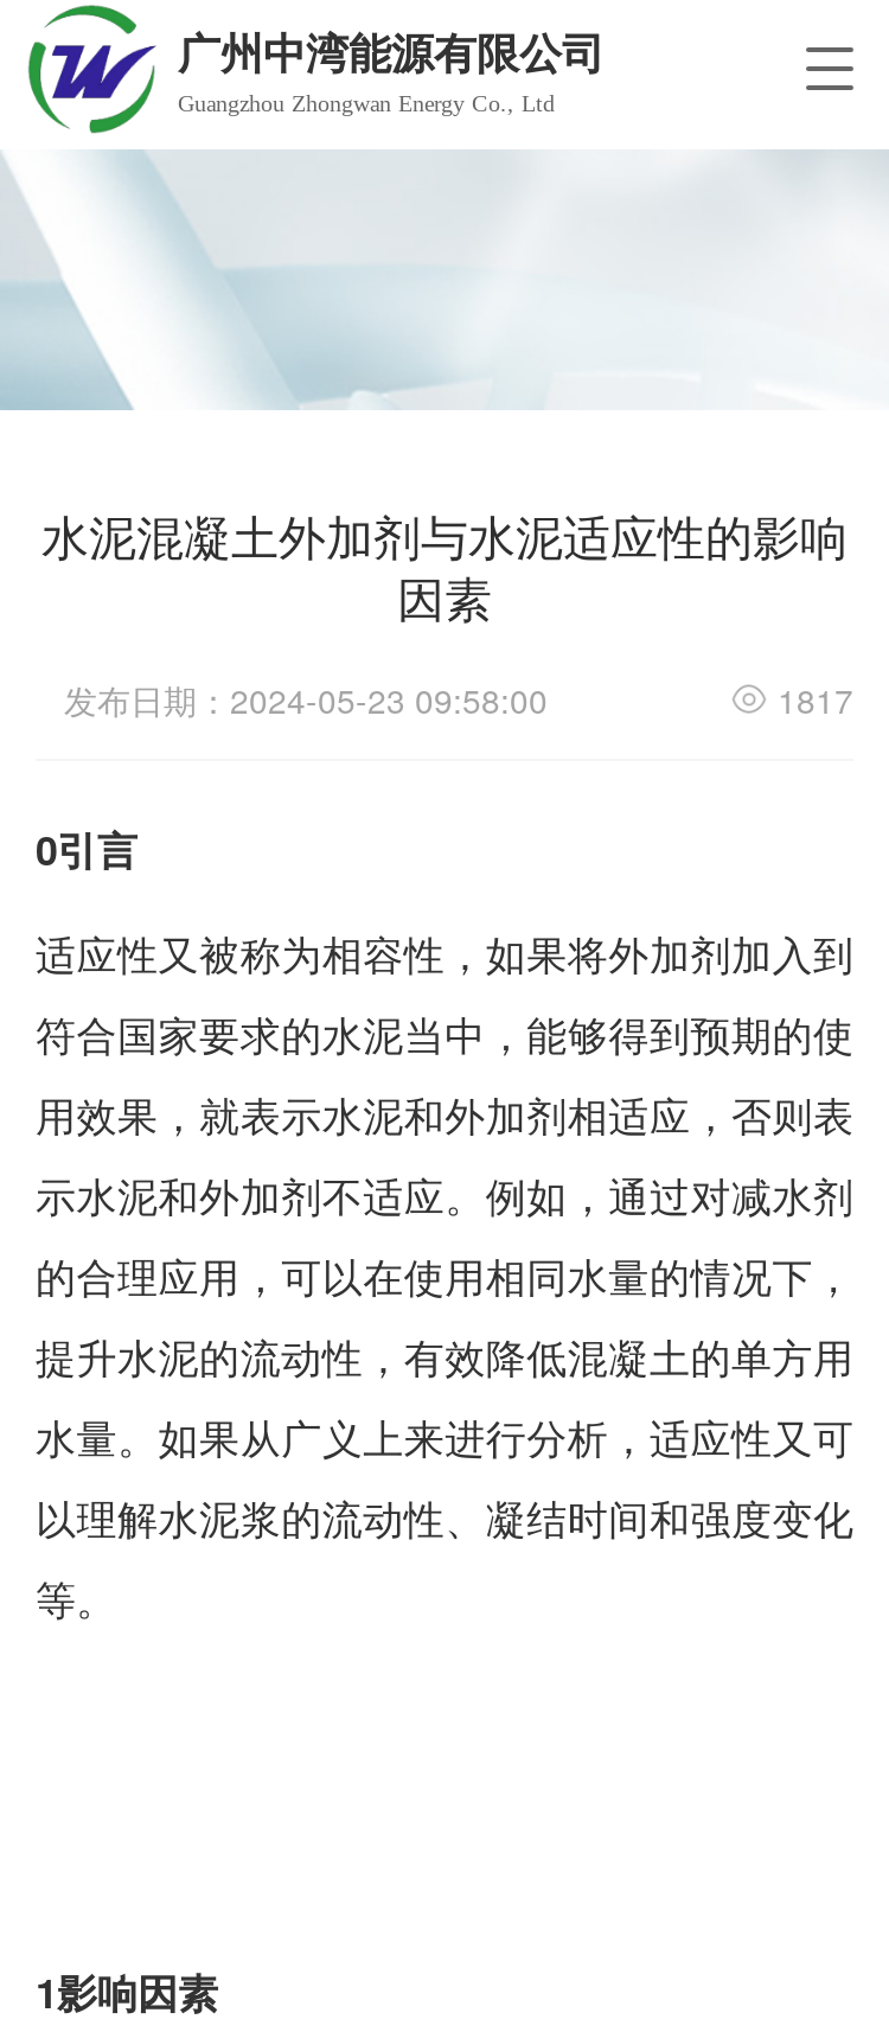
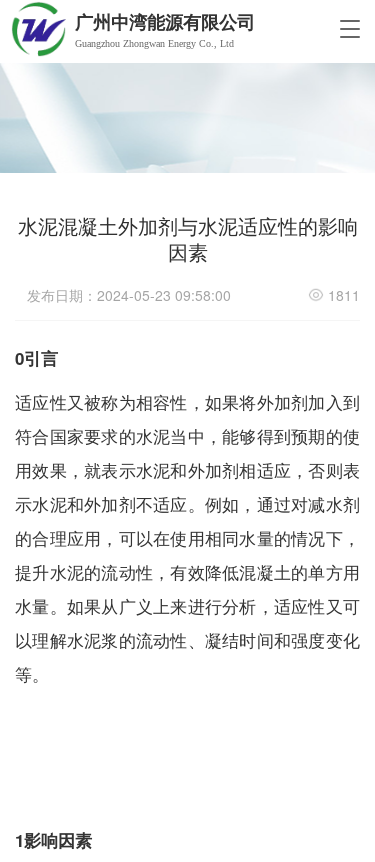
- 1817
+ 1811
